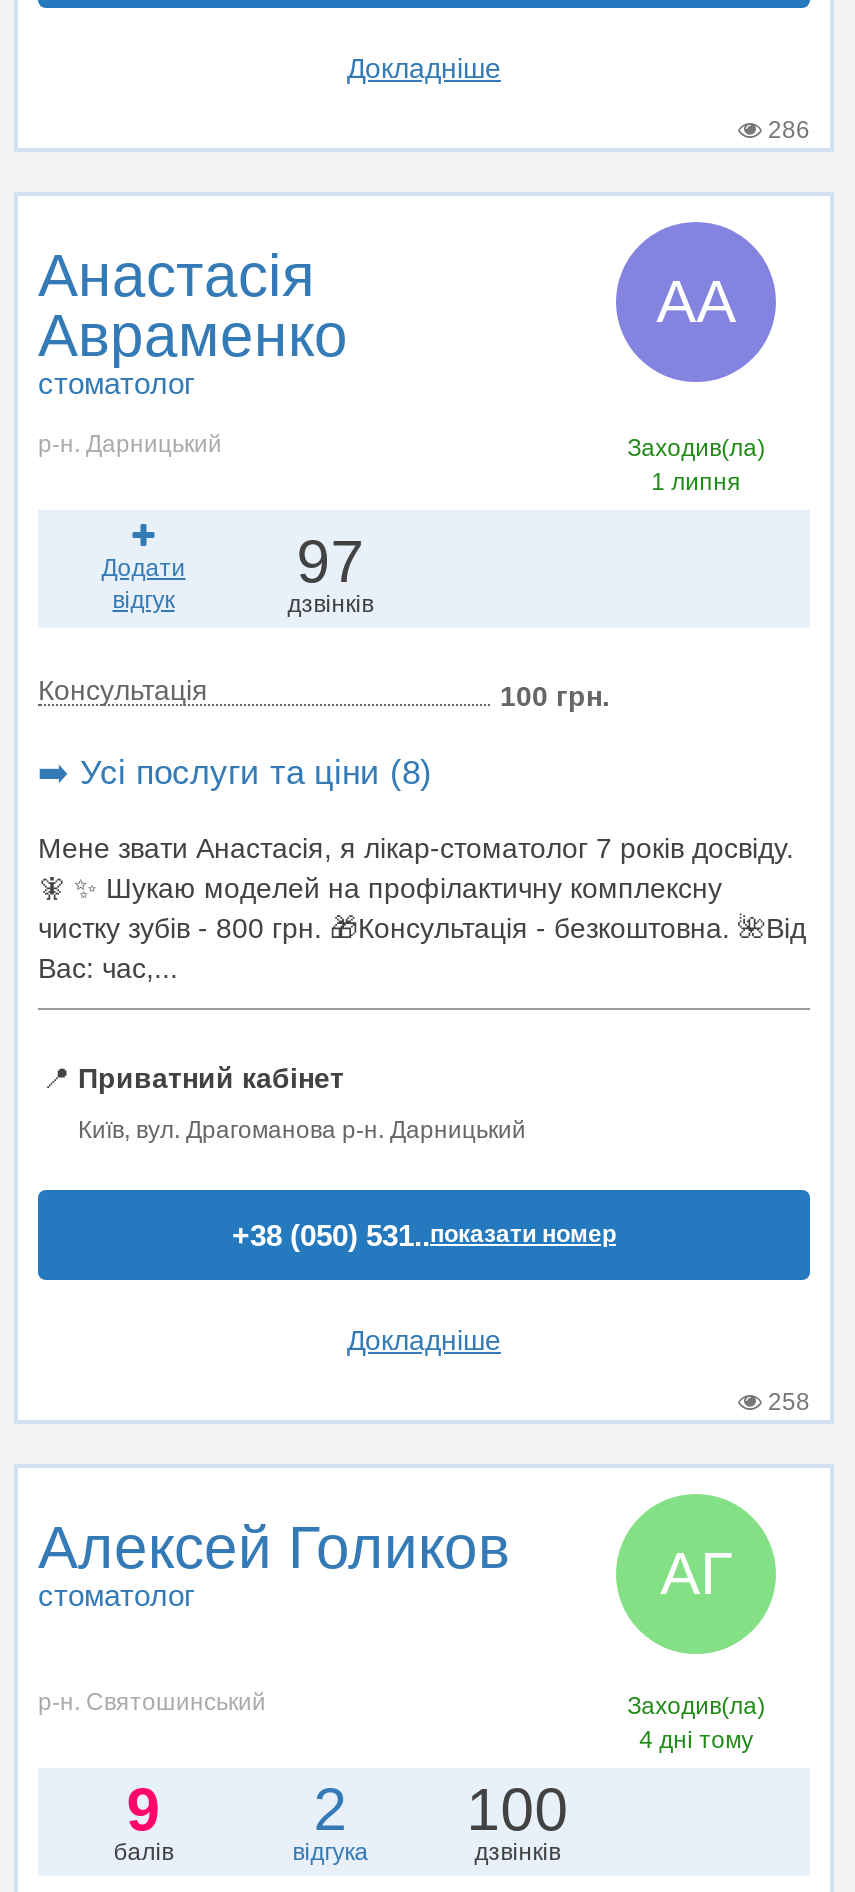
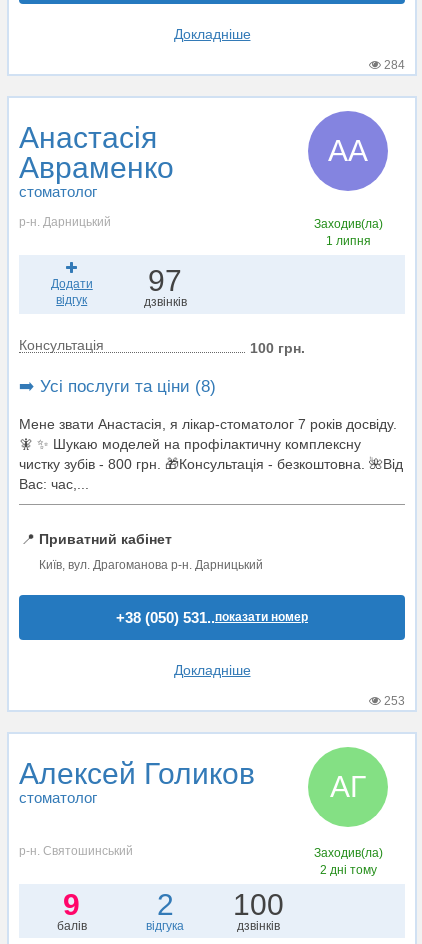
- 286
+ 284

- 258
+ 253

- 4 дні тому
+ 2 дні тому
